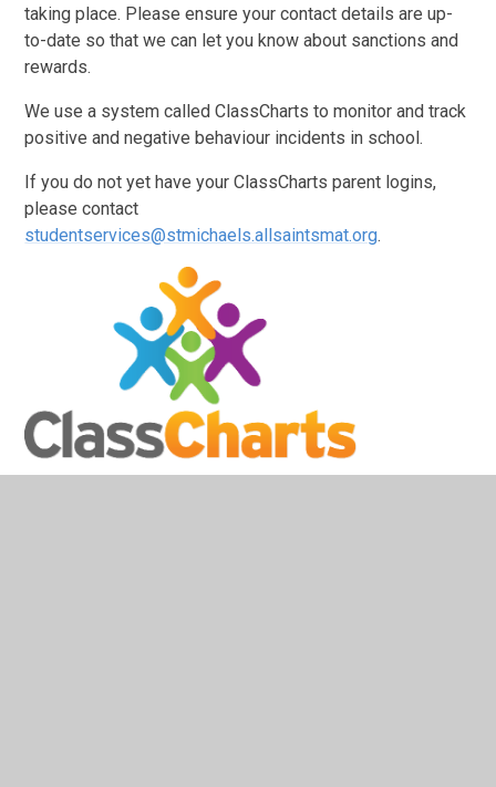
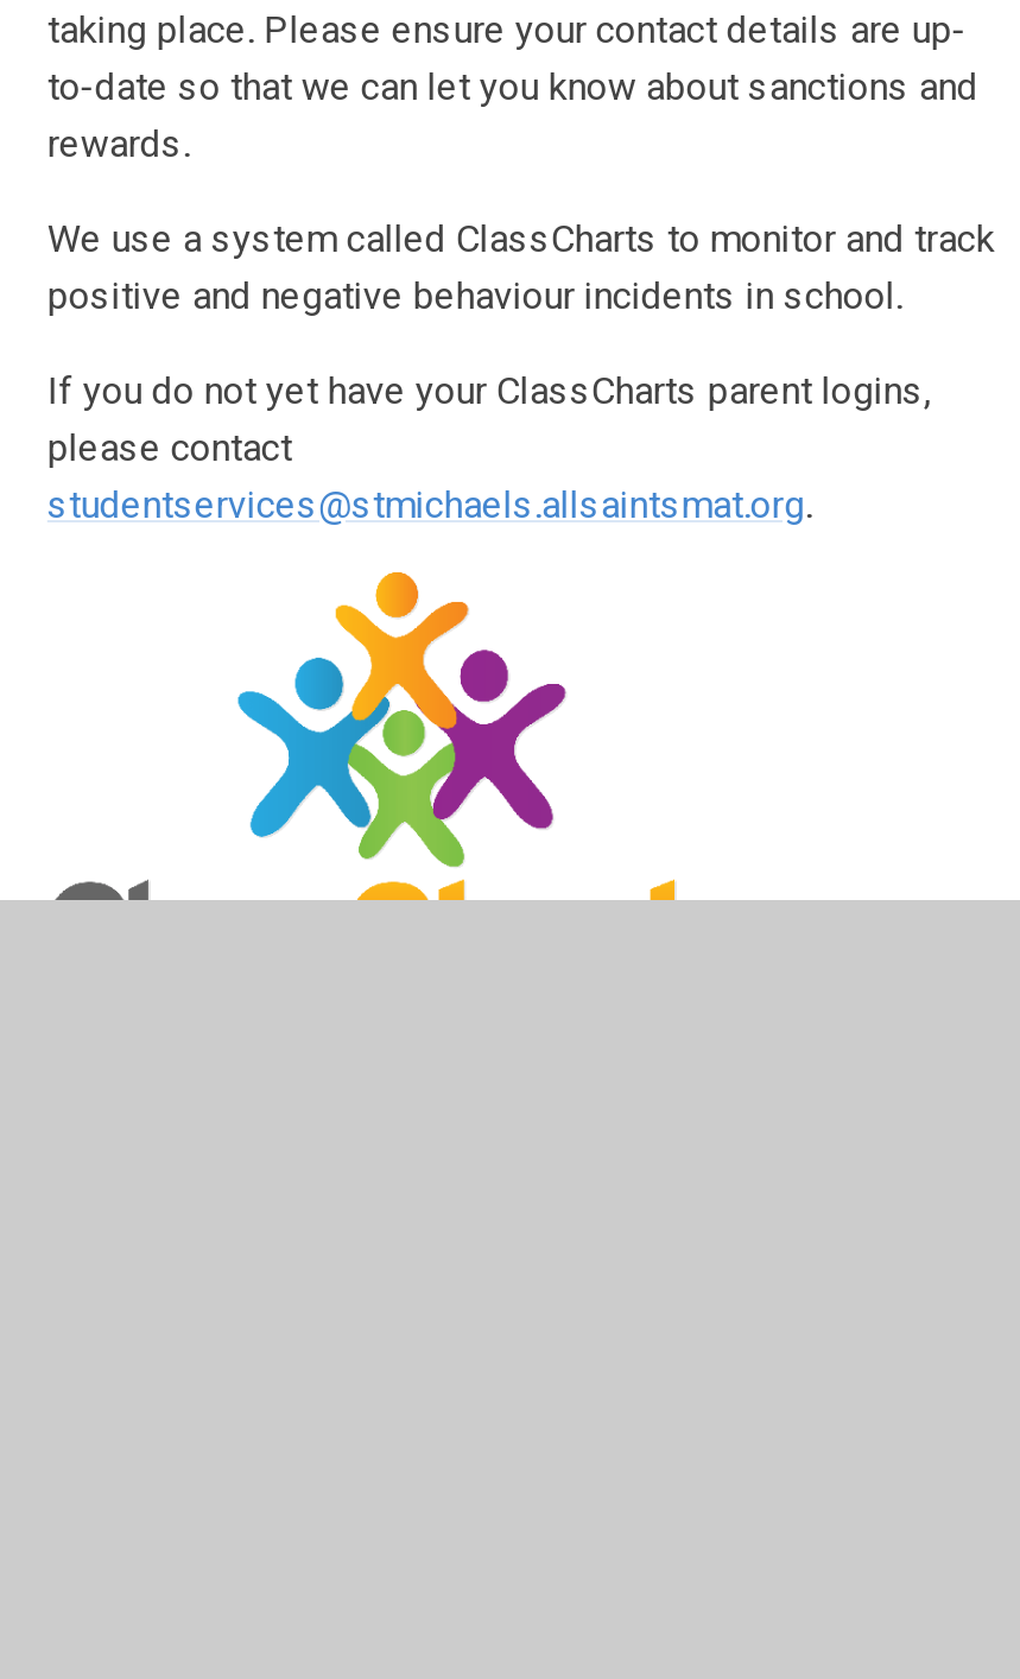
- [image]
